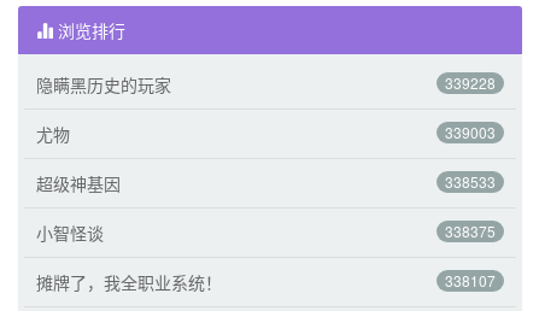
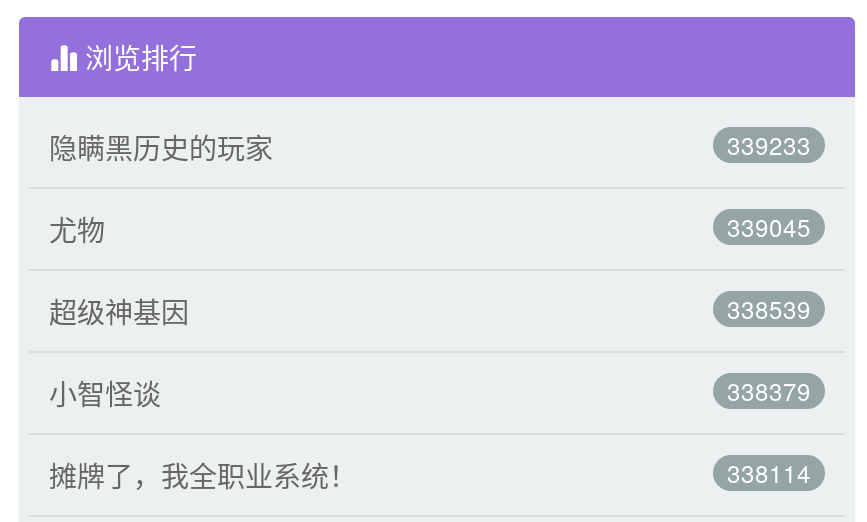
- 339228
+ 339233

- 339003
+ 339045

- 338533
+ 338539

- 338375
+ 338379

- 338107
+ 338114
